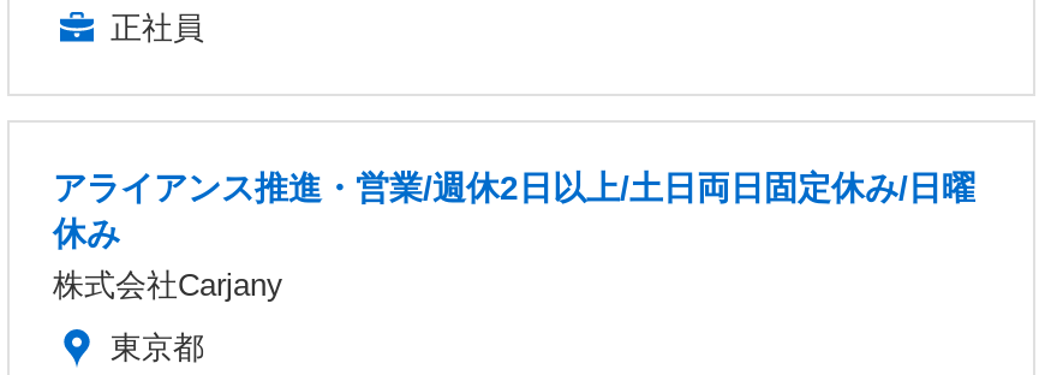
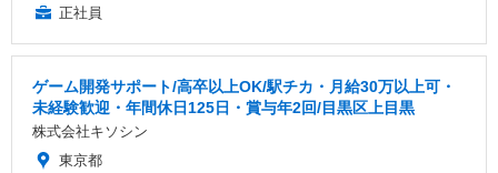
- アライアンス推進・営業/週休2日以上/土日両日固定休み/日曜
- 休み
- 株式会社Carjany
+ ゲーム開発サポート/高卒以上OK/駅チカ・月給30万以上可・
+ 未経験歓迎・年間休日125日・賞与年2回/目黒区上目黒
+ 株式会社キソシン
